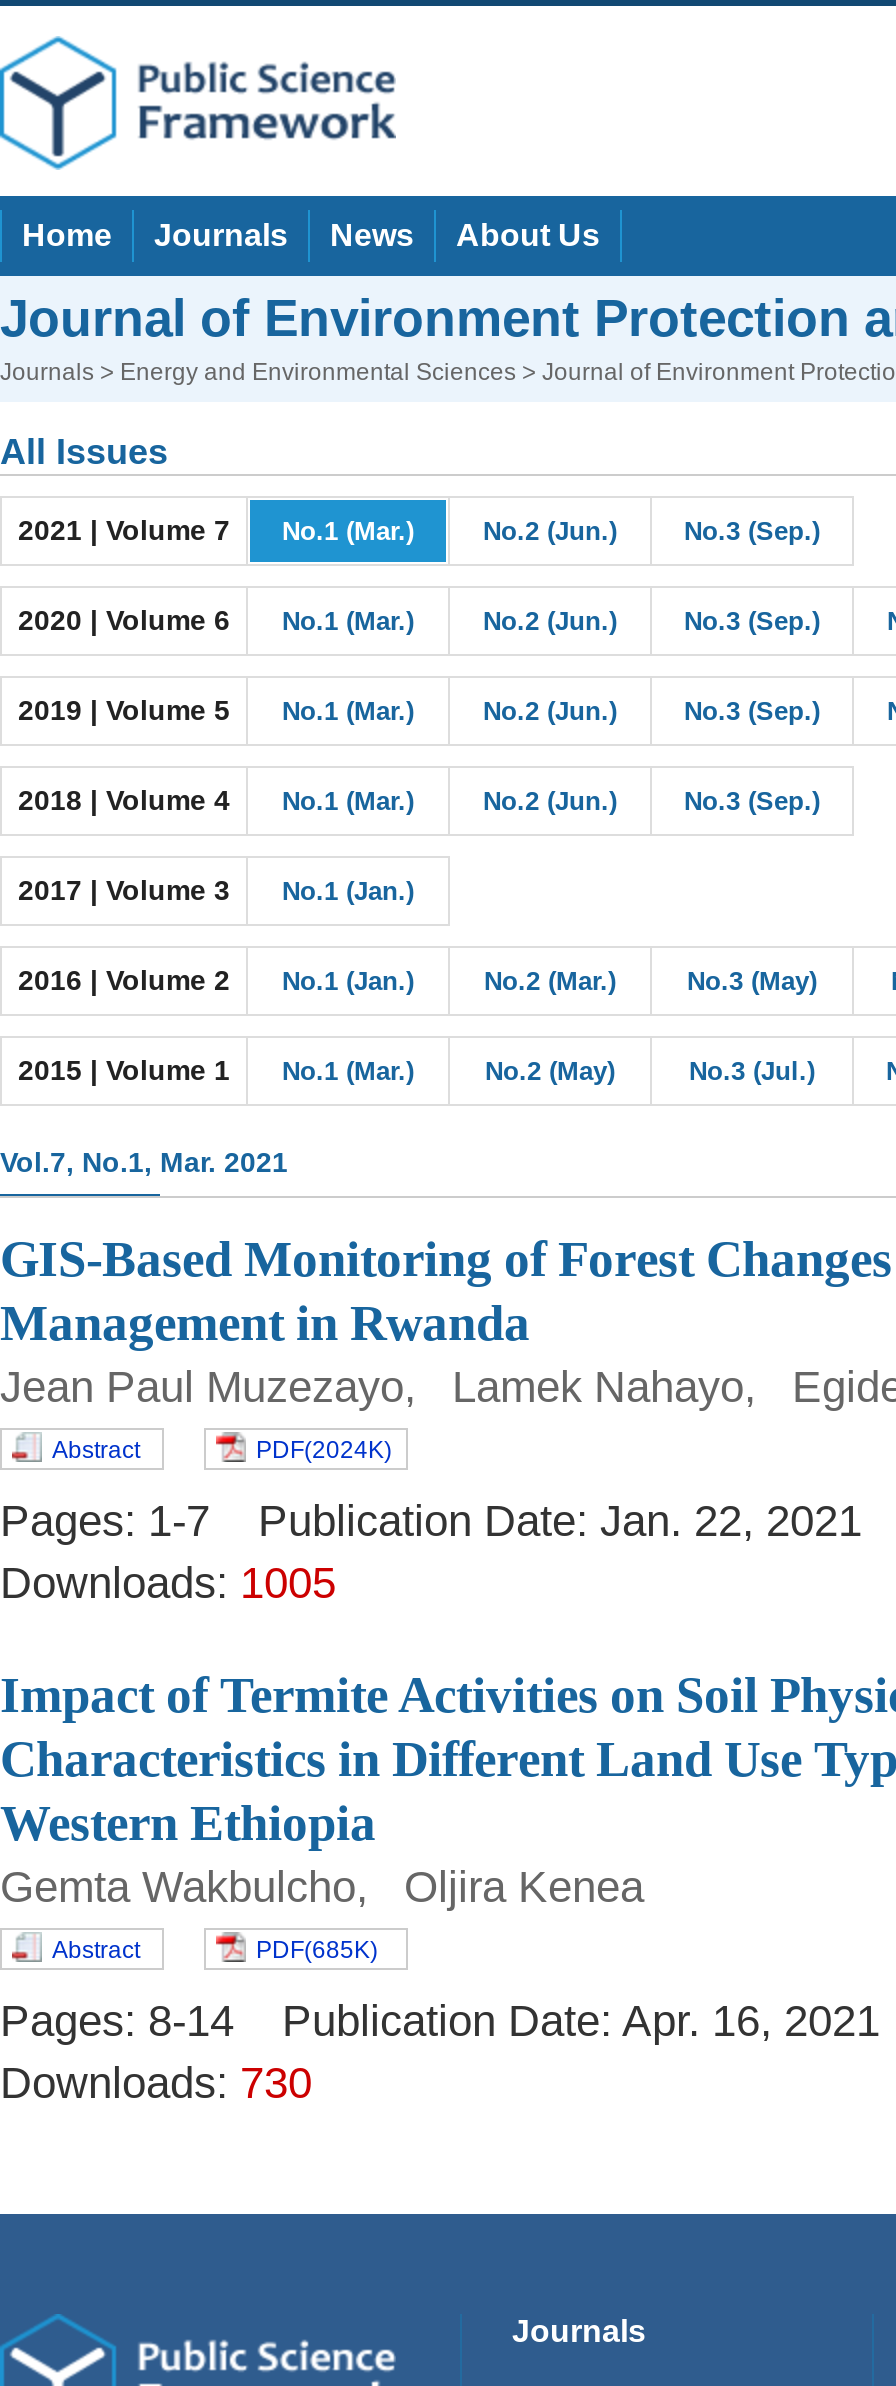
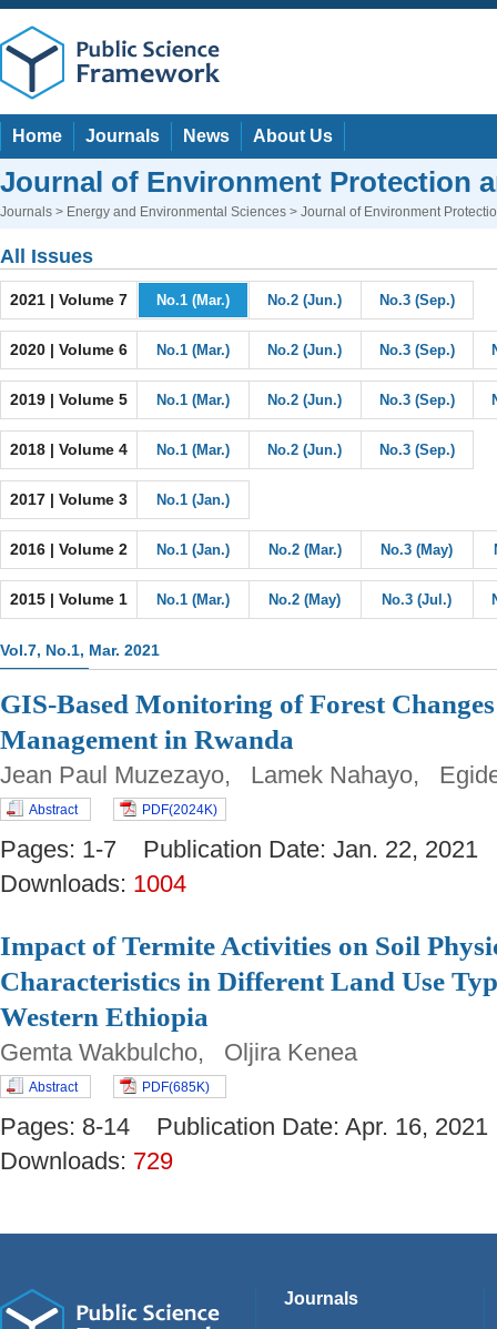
- Downloads: 1005
+ Downloads: 1004

- Downloads: 730
+ Downloads: 729
